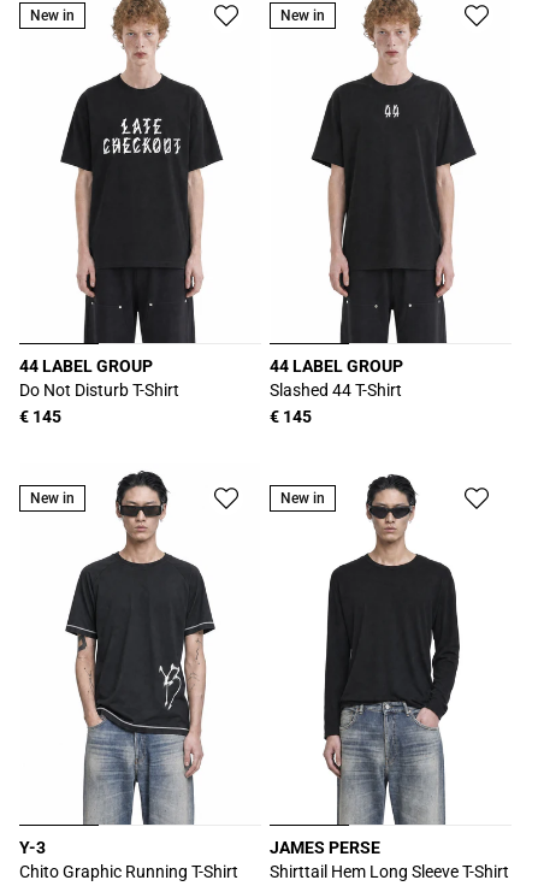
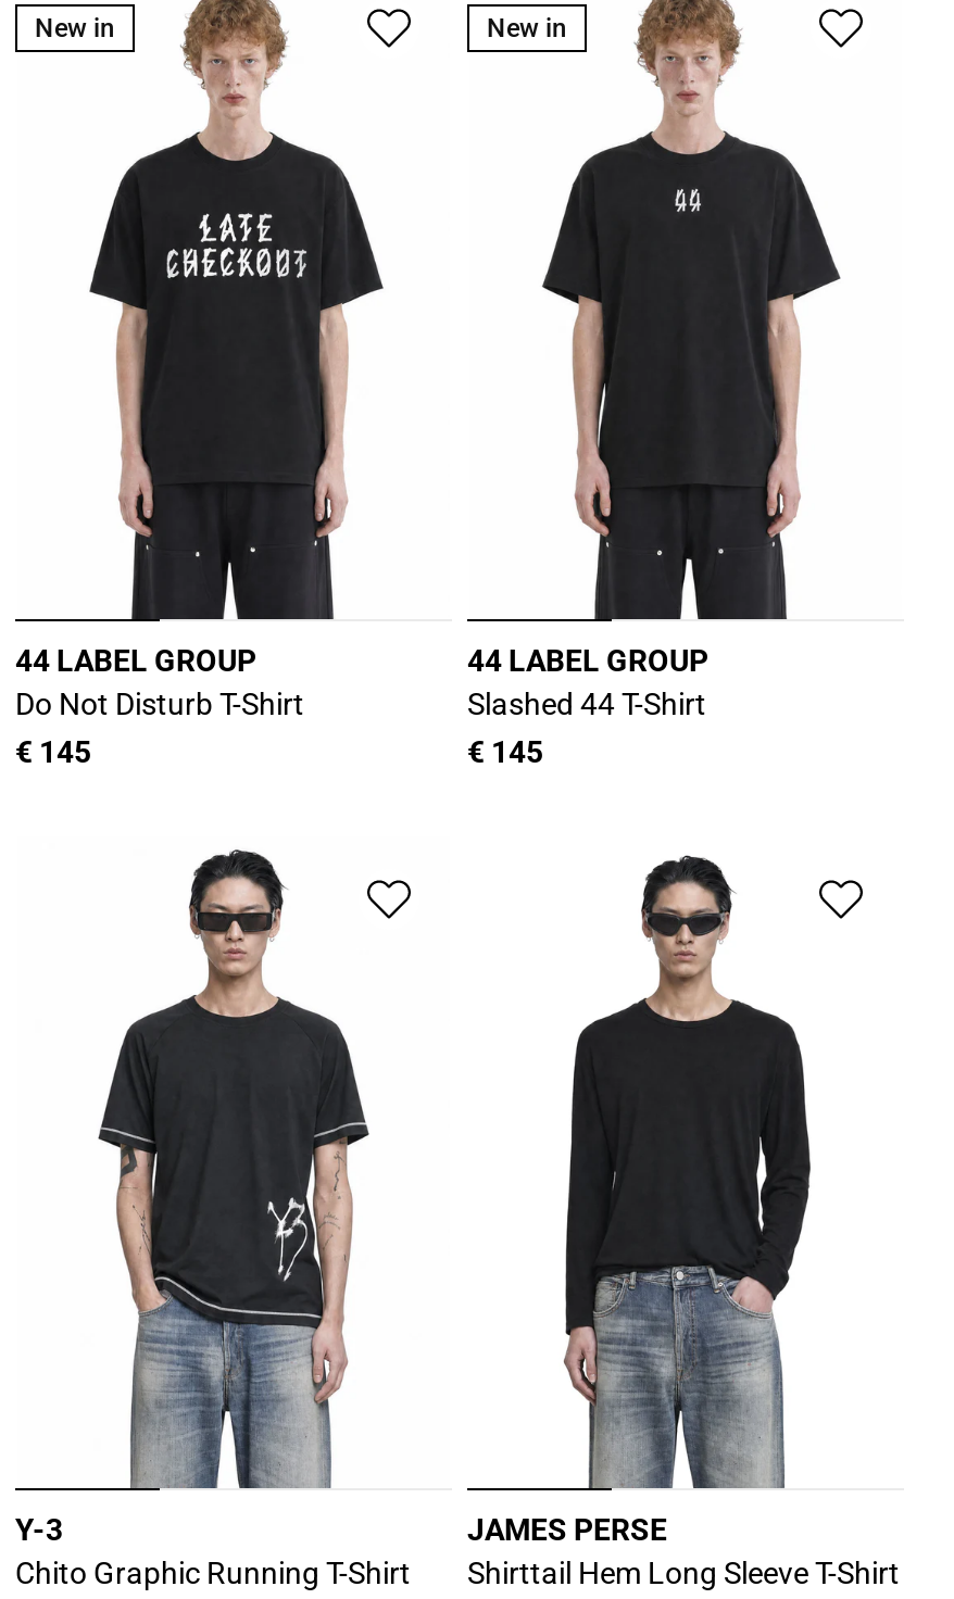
- New in

- New in
